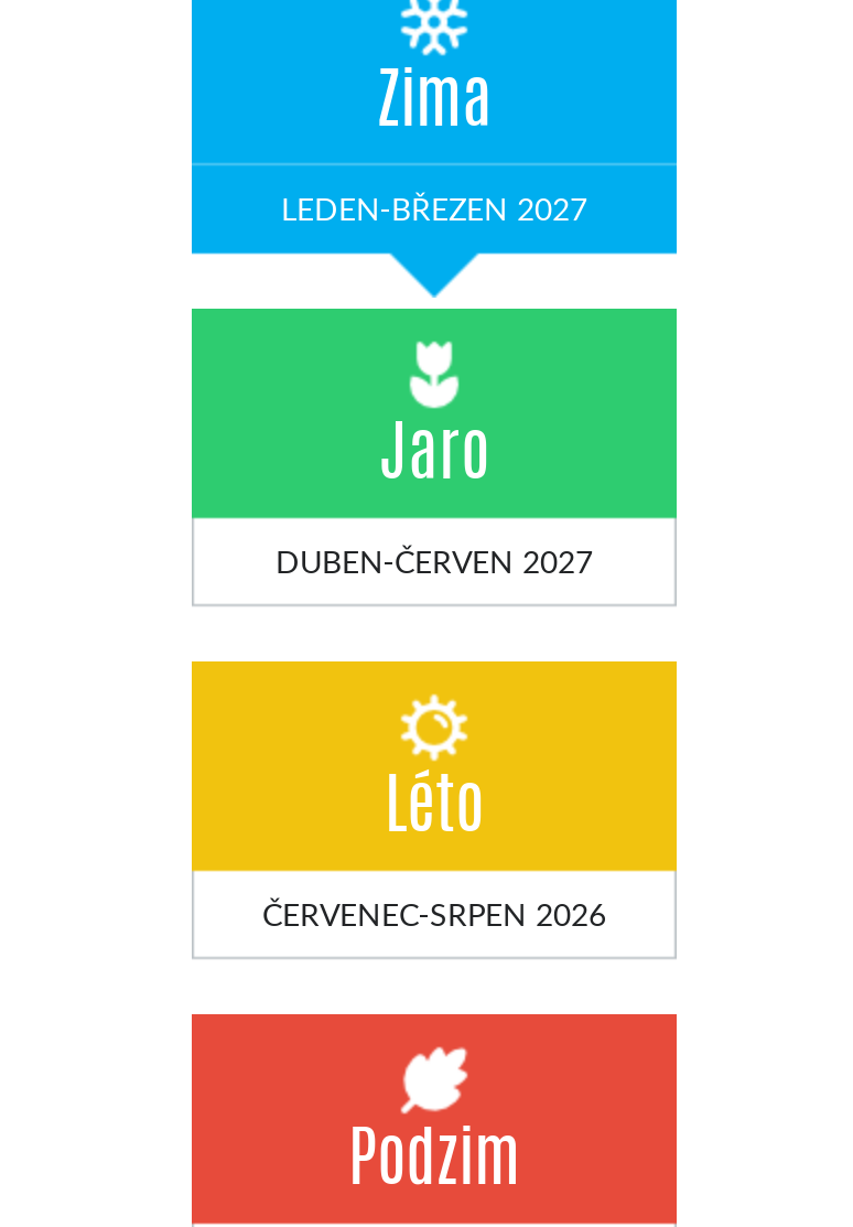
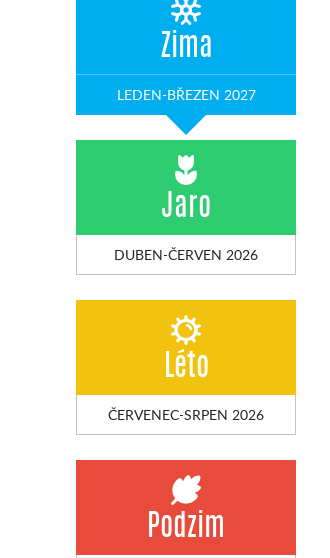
- DUBEN-ČERVEN 2027
+ DUBEN-ČERVEN 2026
